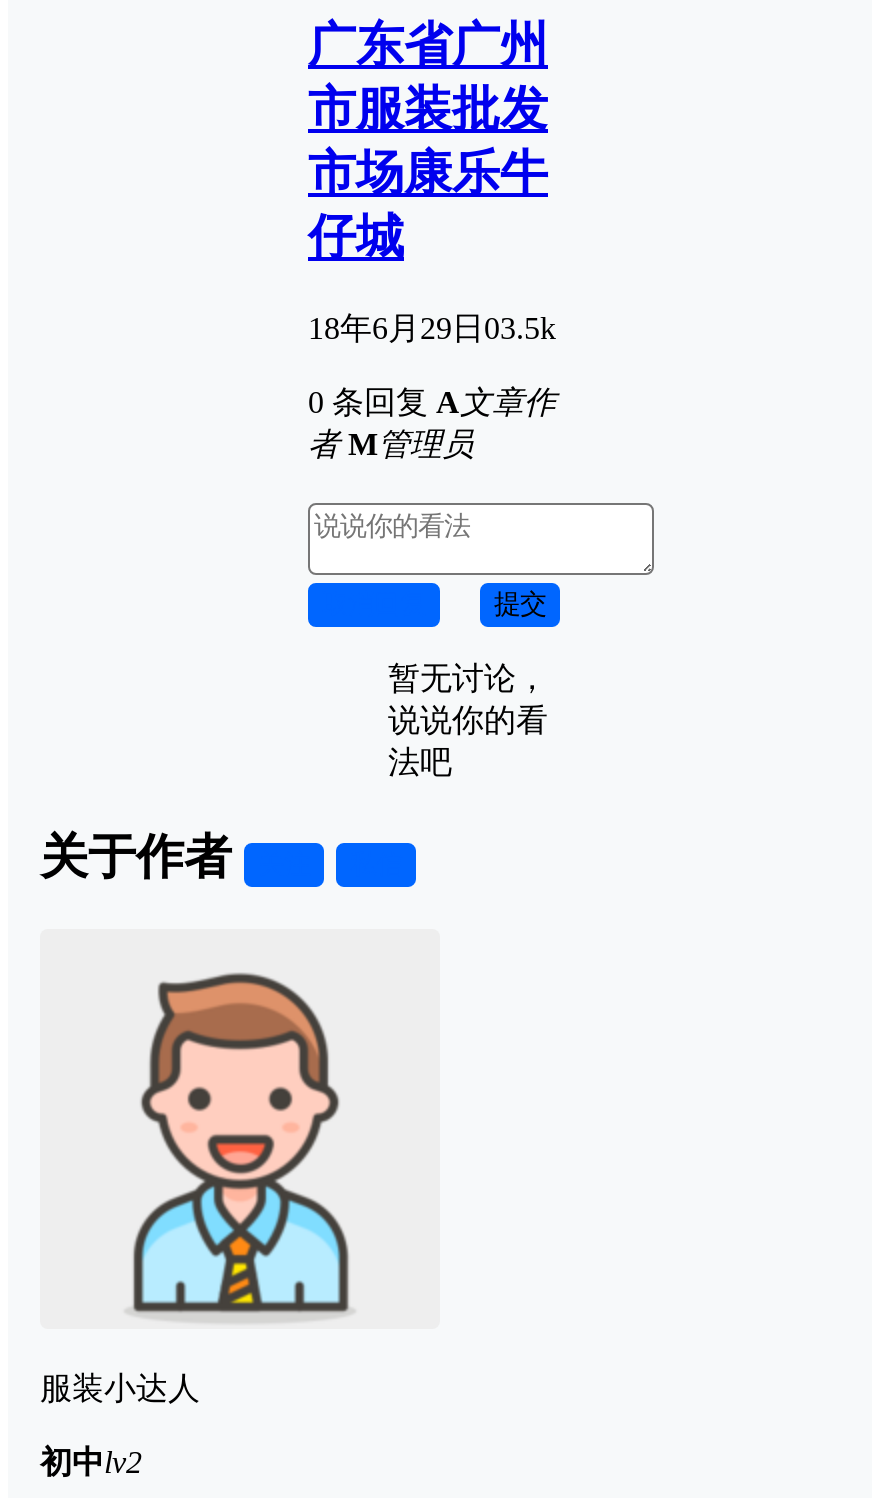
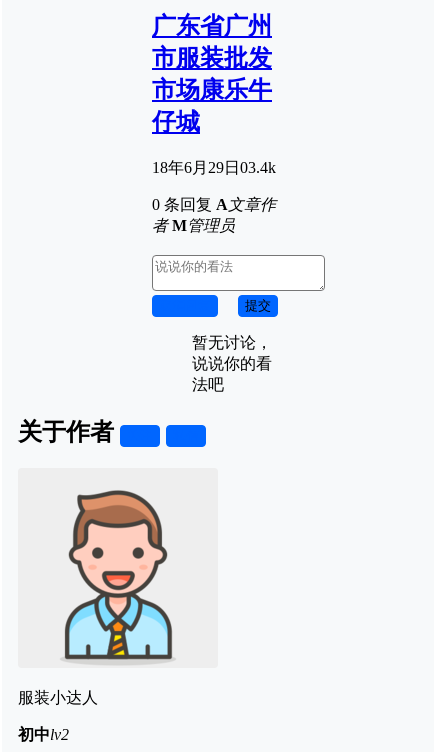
- 18年6月29日03.5k
+ 18年6月29日03.4k
